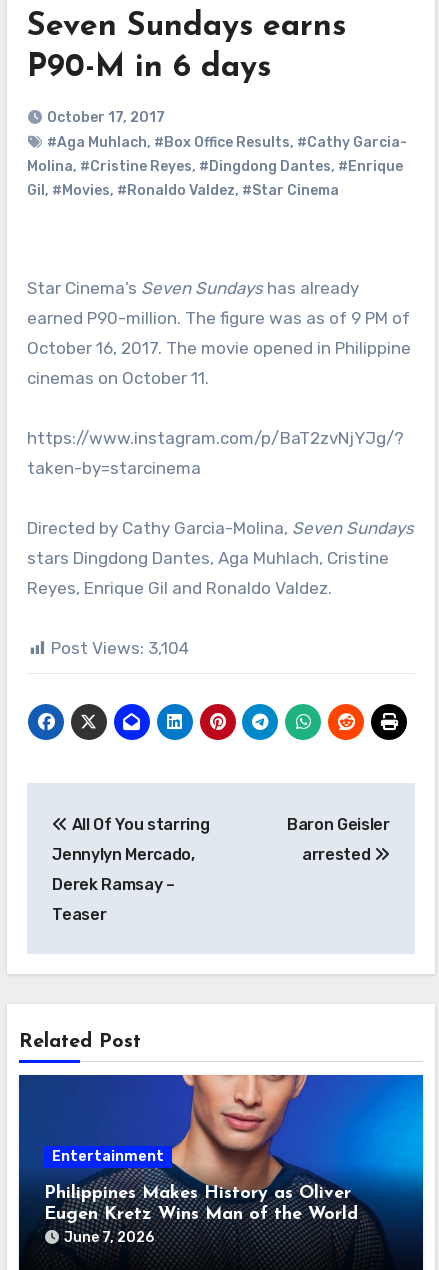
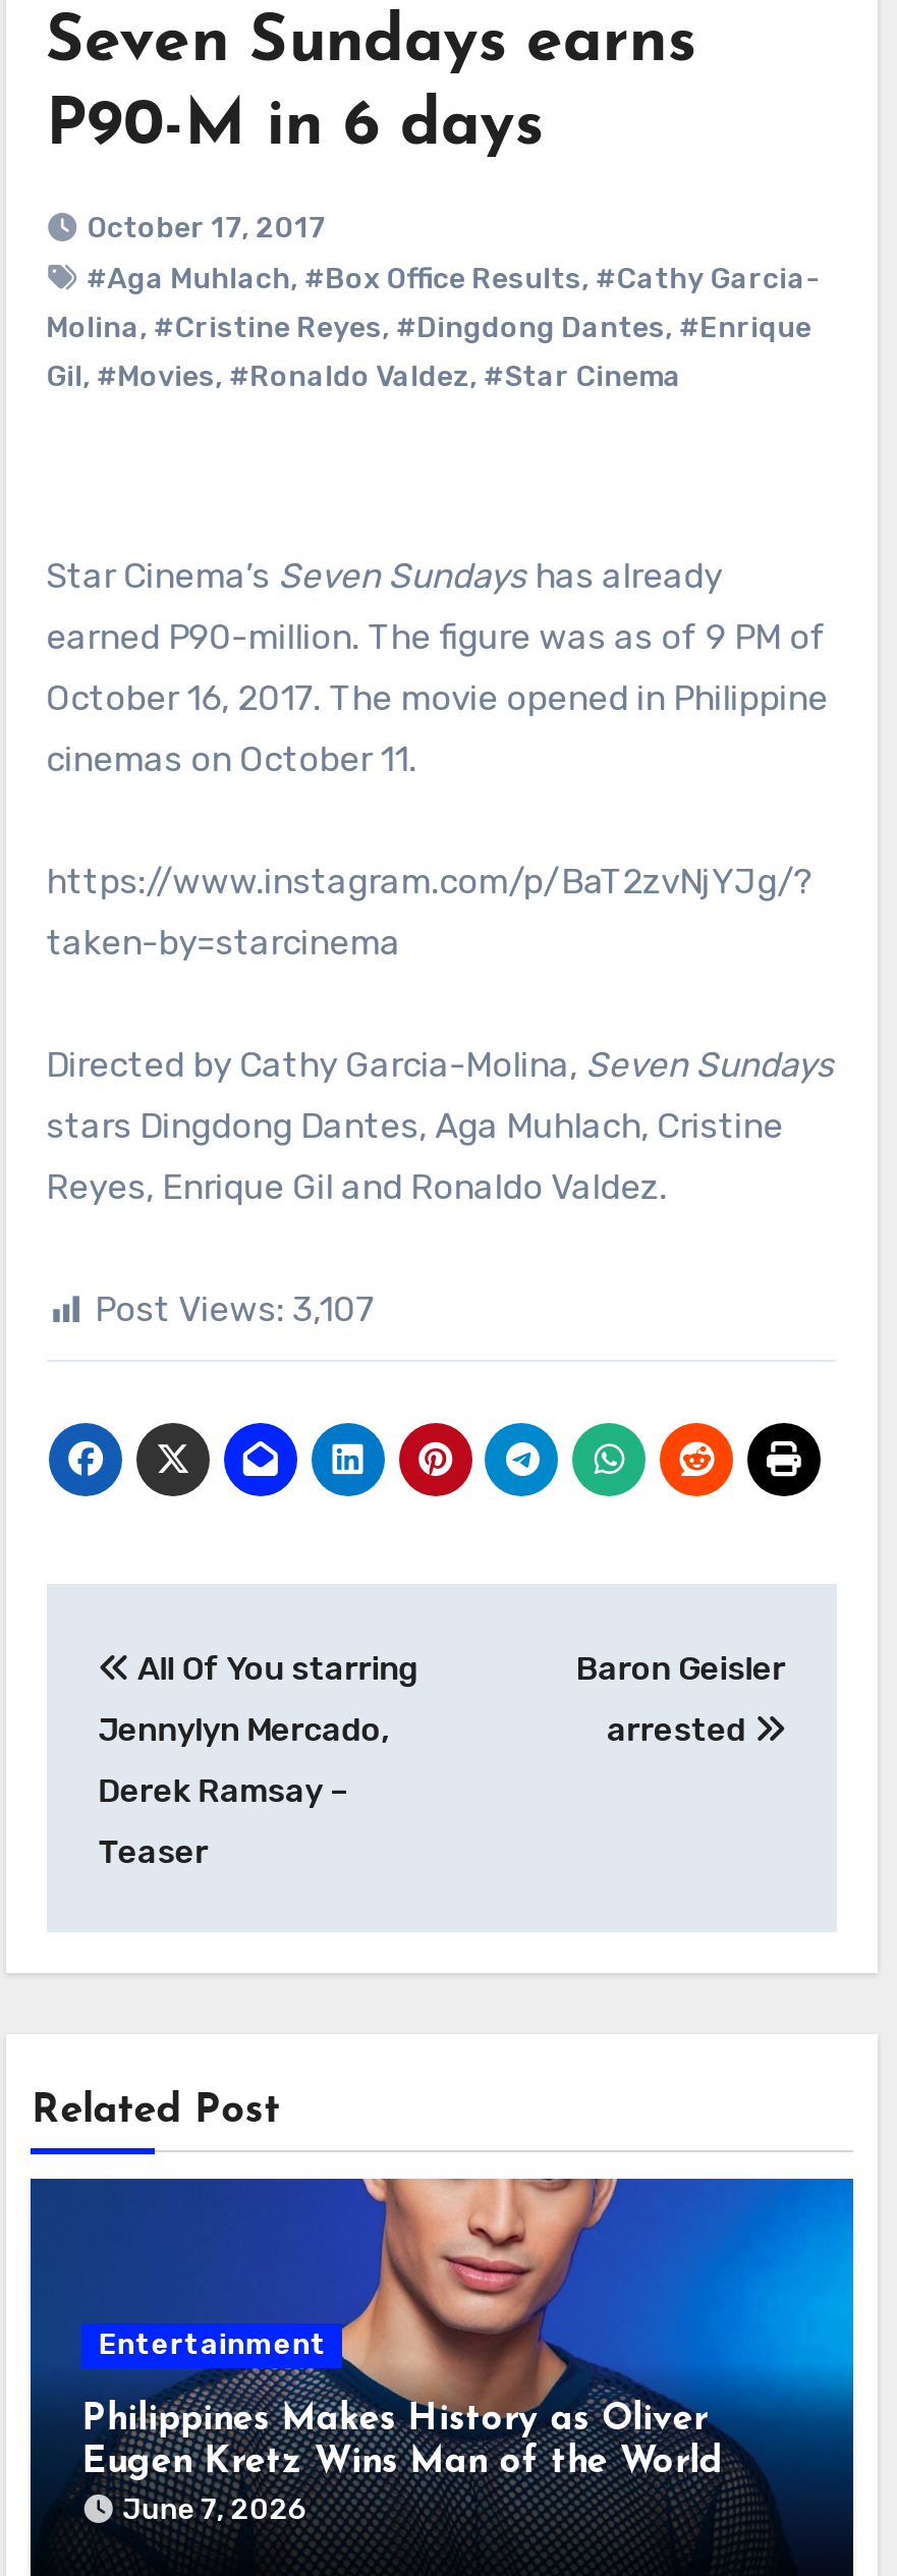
- Post Views: 3,104
+ Post Views: 3,107
